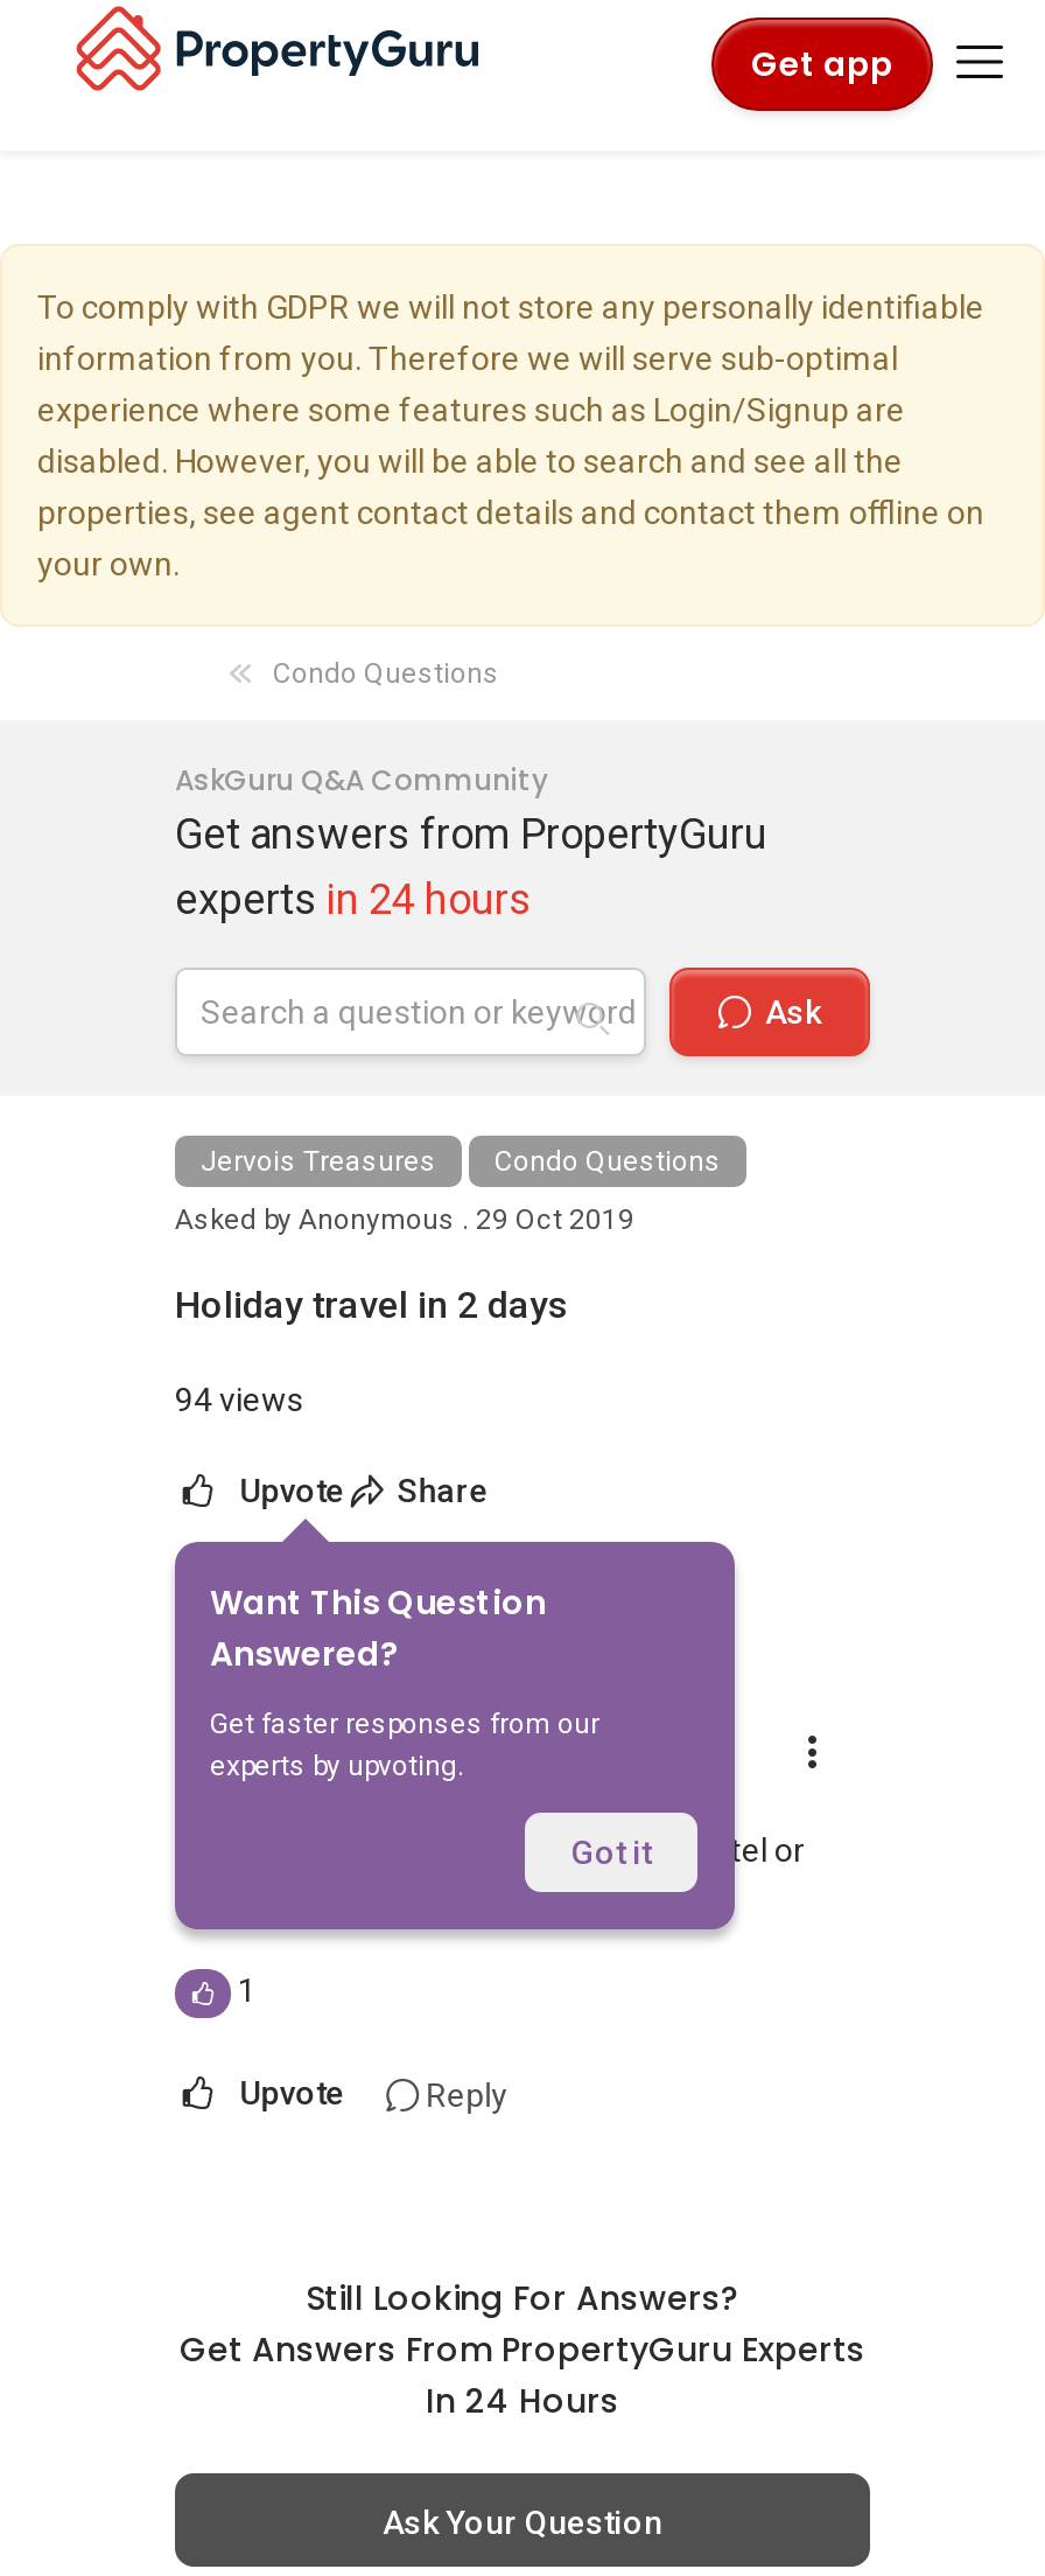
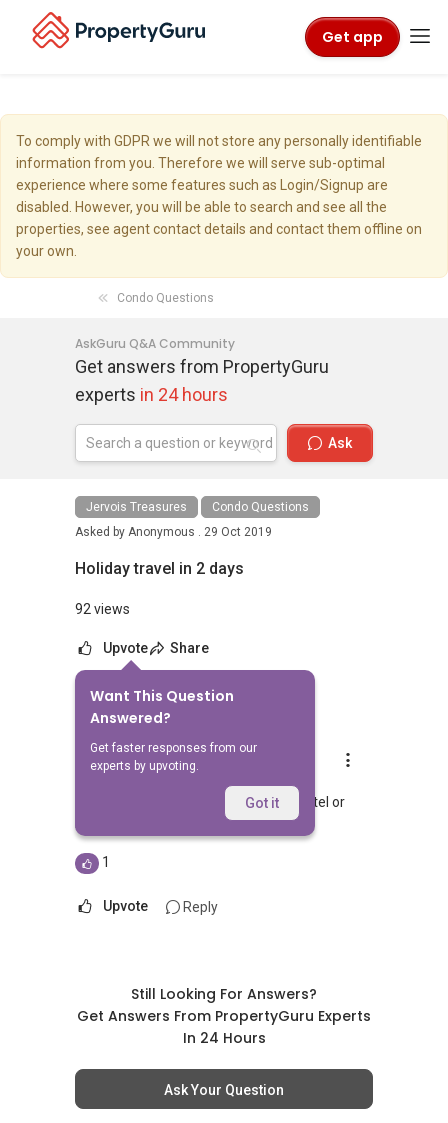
- 94 views
+ 92 views
